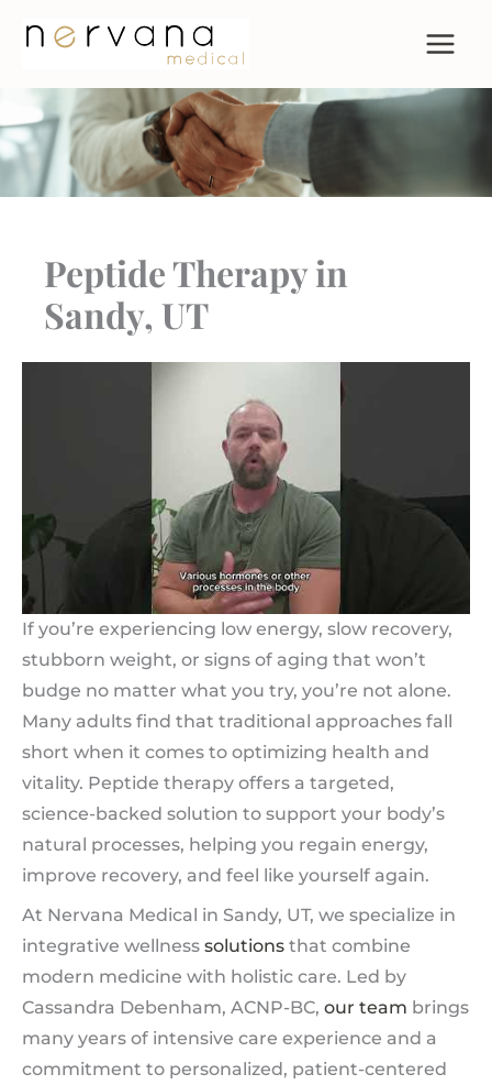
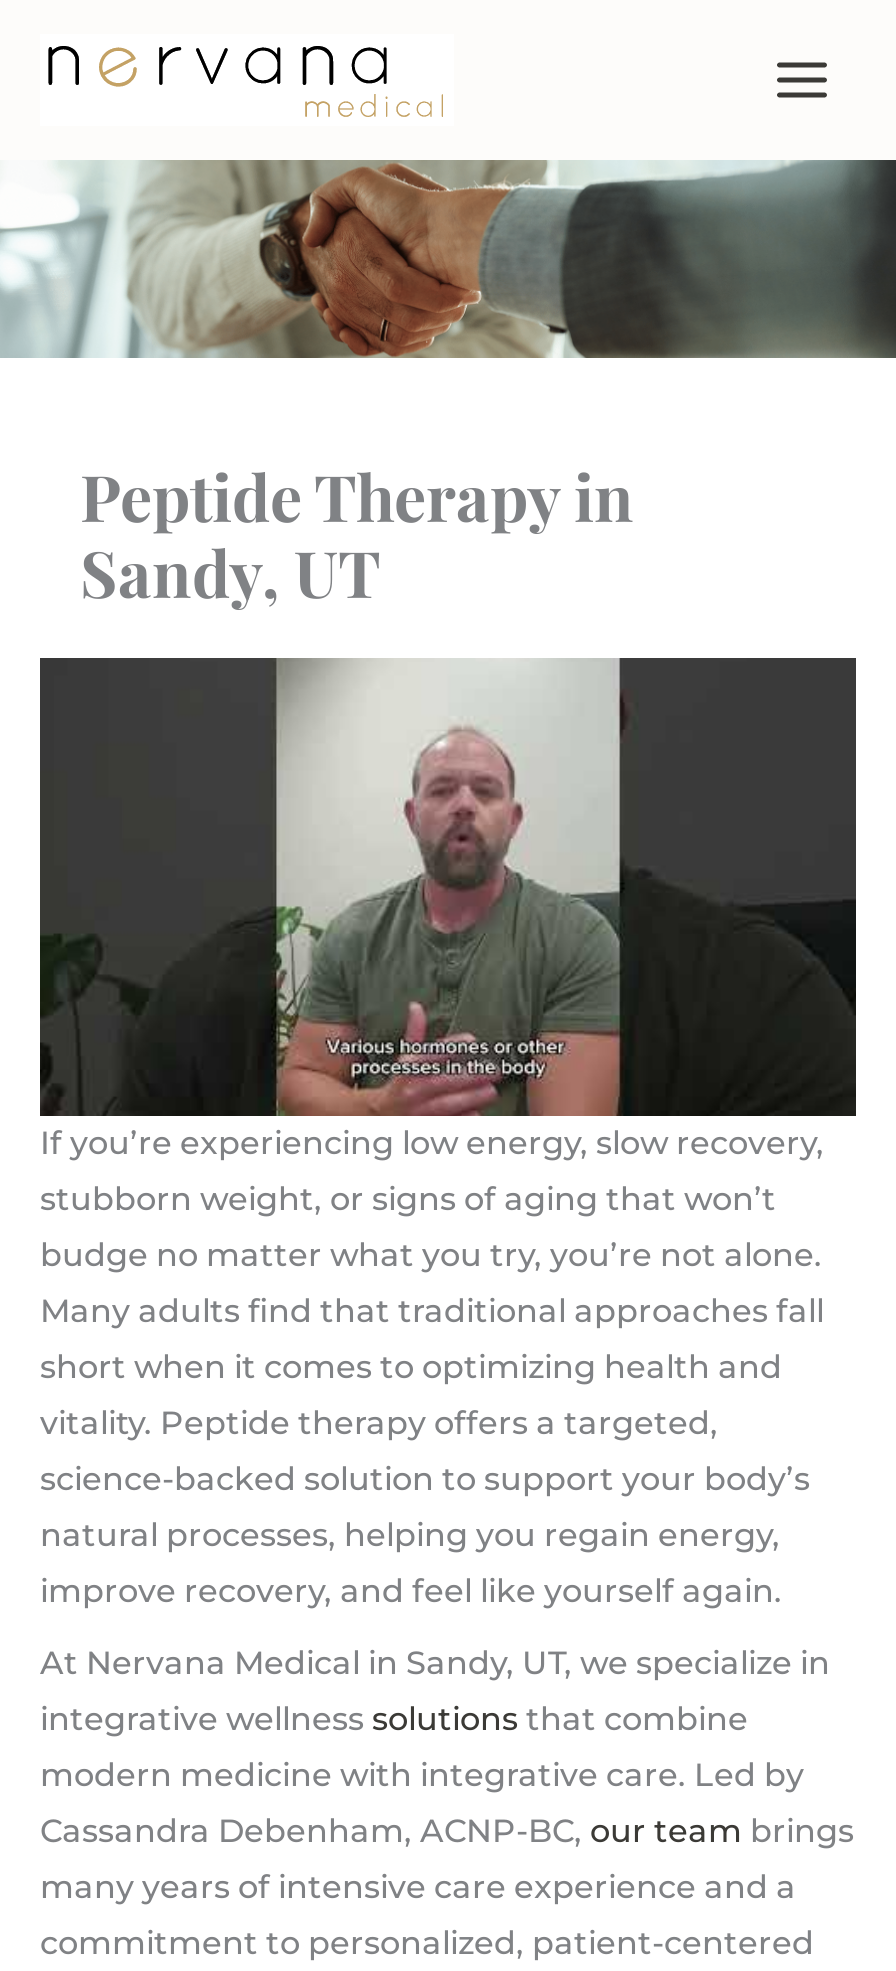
- modern medicine with holistic care. Led by
+ modern medicine with integrative care. Led by
